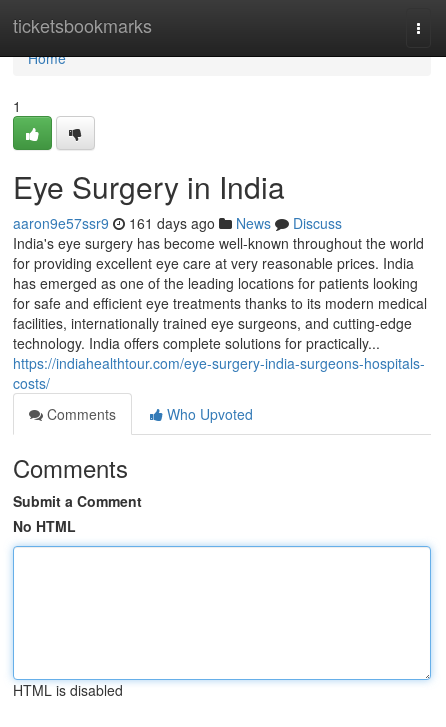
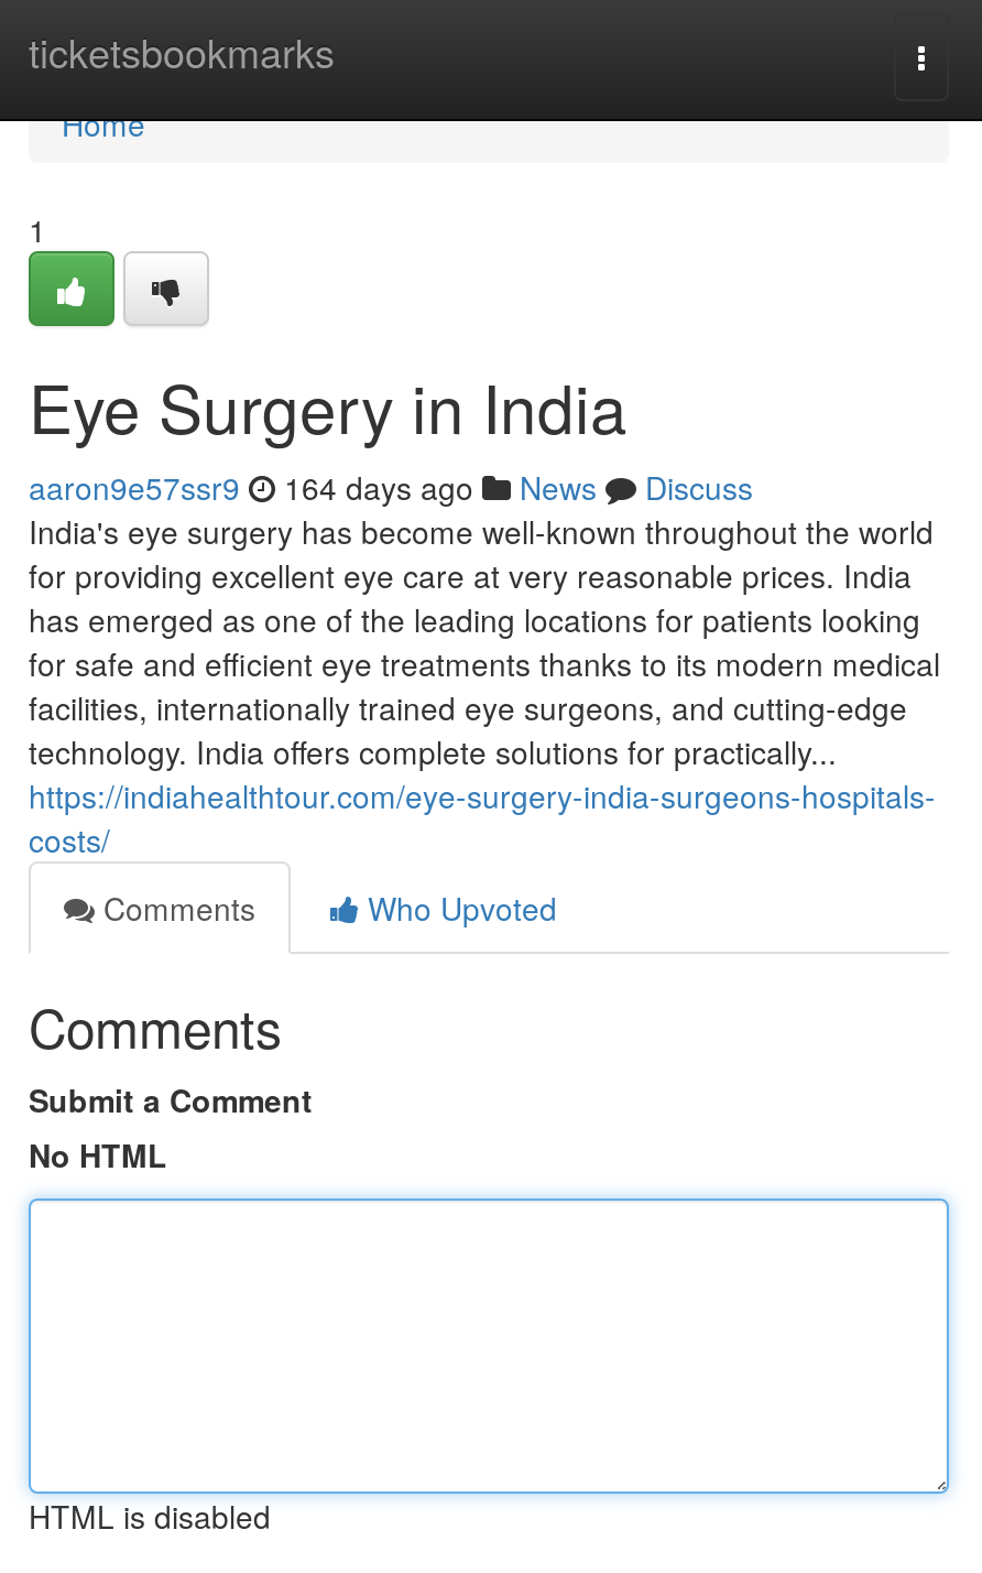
- aaron9e57ssr9 161 days ago News Discuss
+ aaron9e57ssr9 164 days ago News Discuss
